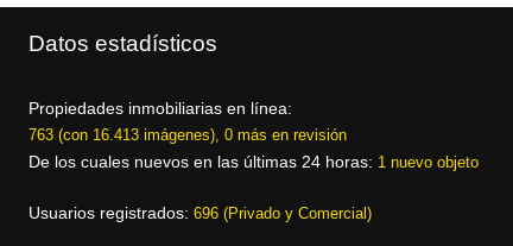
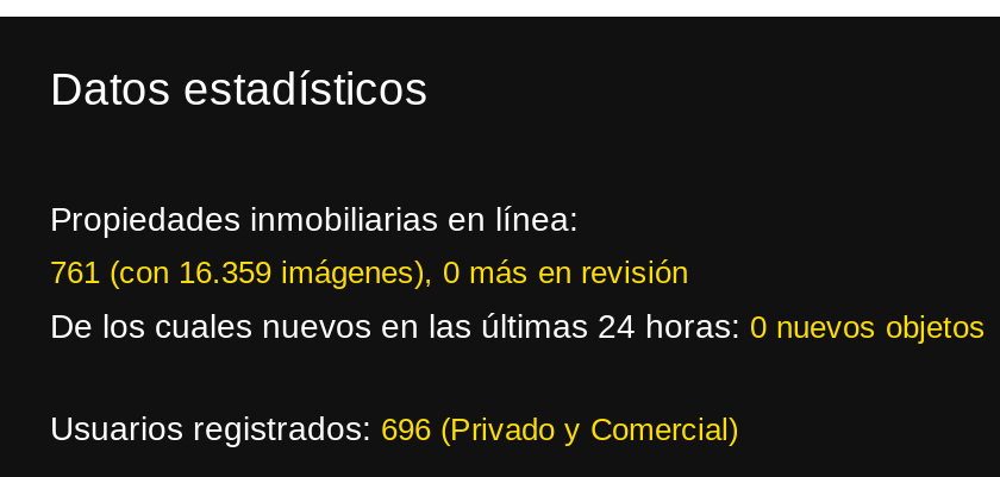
- 763 (con 16.413 imágenes), 0 más en revisión
+ 761 (con 16.359 imágenes), 0 más en revisión

- De los cuales nuevos en las últimas 24 horas: 1 nuevo objeto
+ De los cuales nuevos en las últimas 24 horas: 0 nuevos objetos
